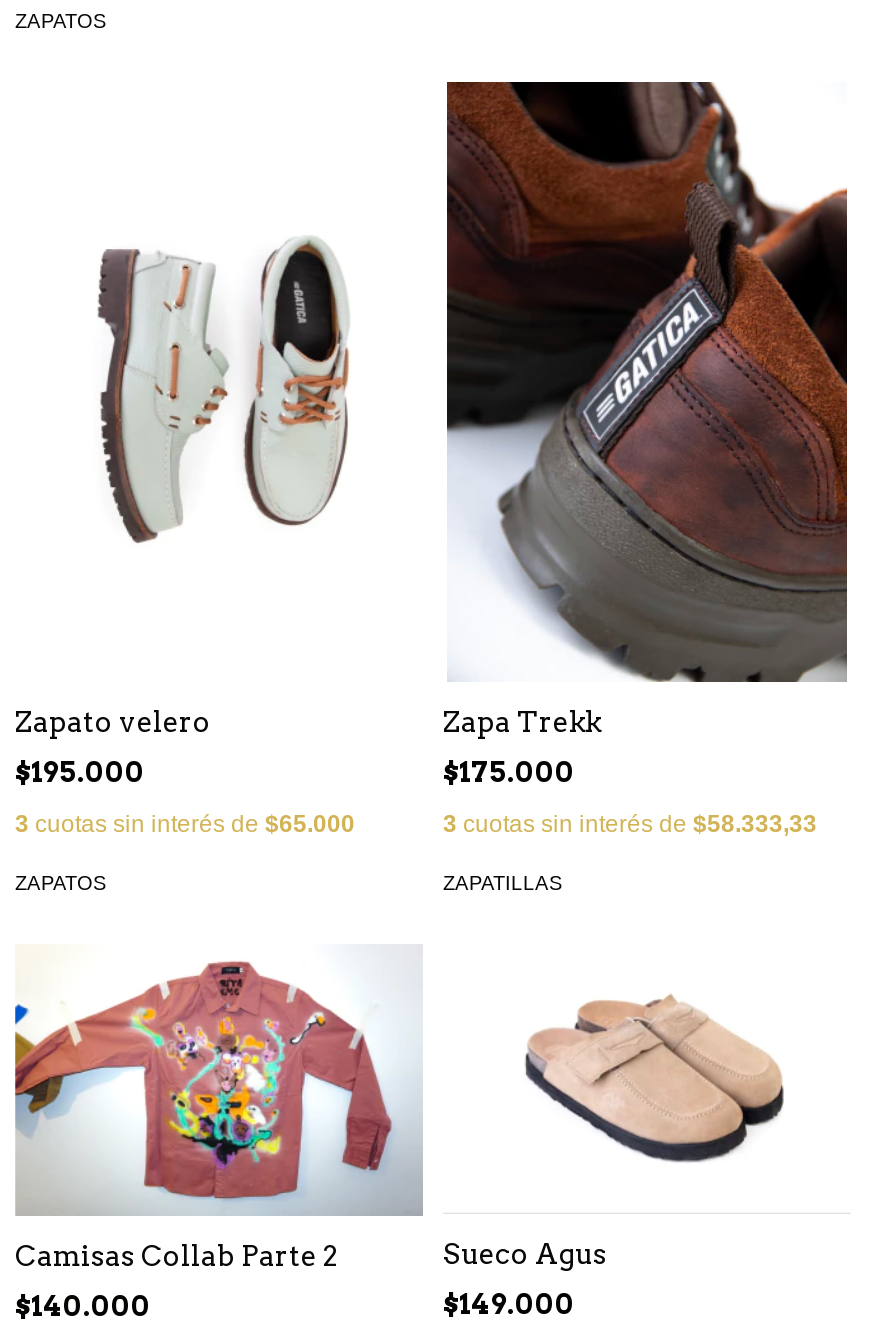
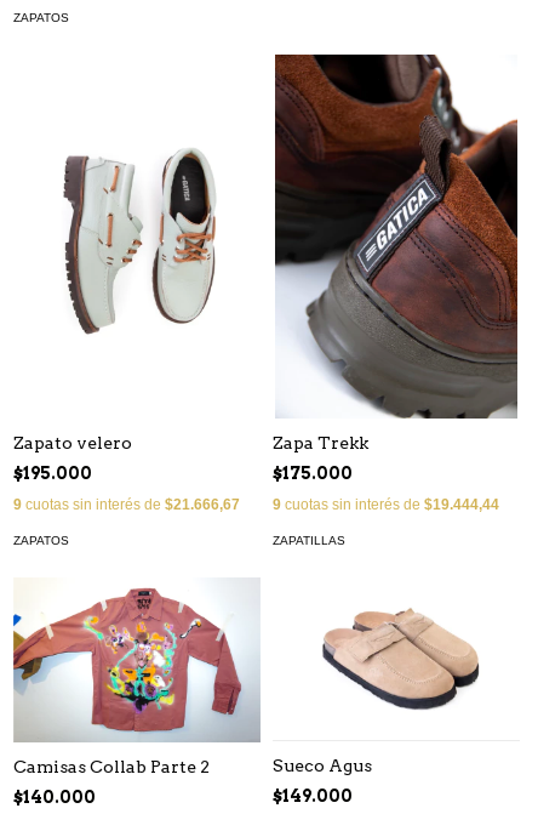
- 3 cuotas sin interés de $65.000
+ 9 cuotas sin interés de $21.666,67

- 3 cuotas sin interés de $58.333,33
+ 9 cuotas sin interés de $19.444,44
